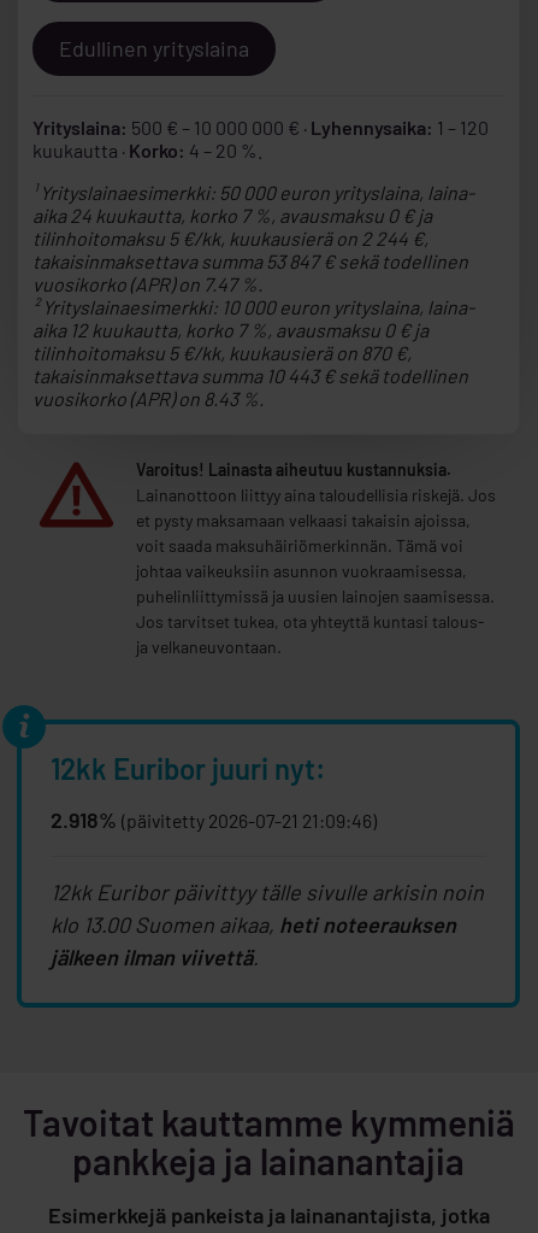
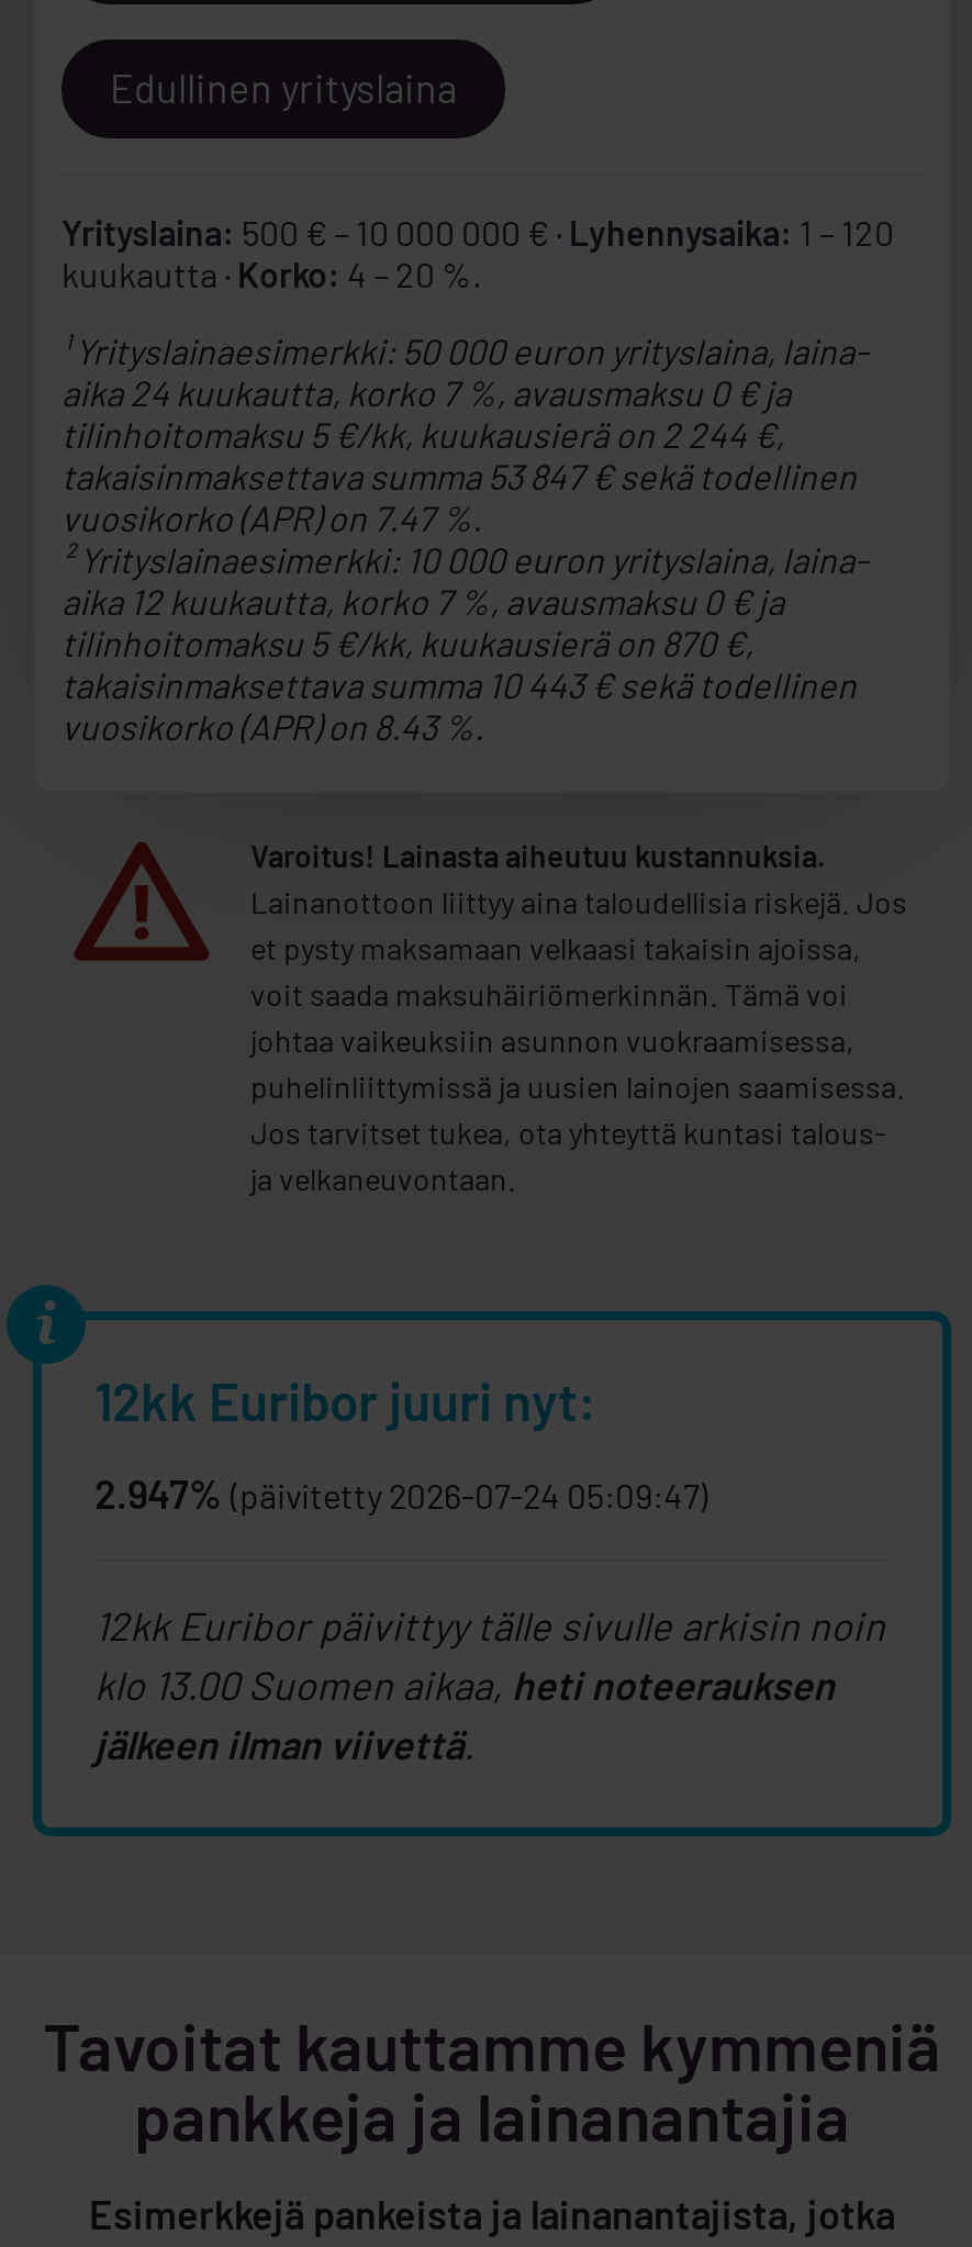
- 2.918% (päivitetty 2026-07-21 21:09:46)
+ 2.947% (päivitetty 2026-07-24 05:09:47)
